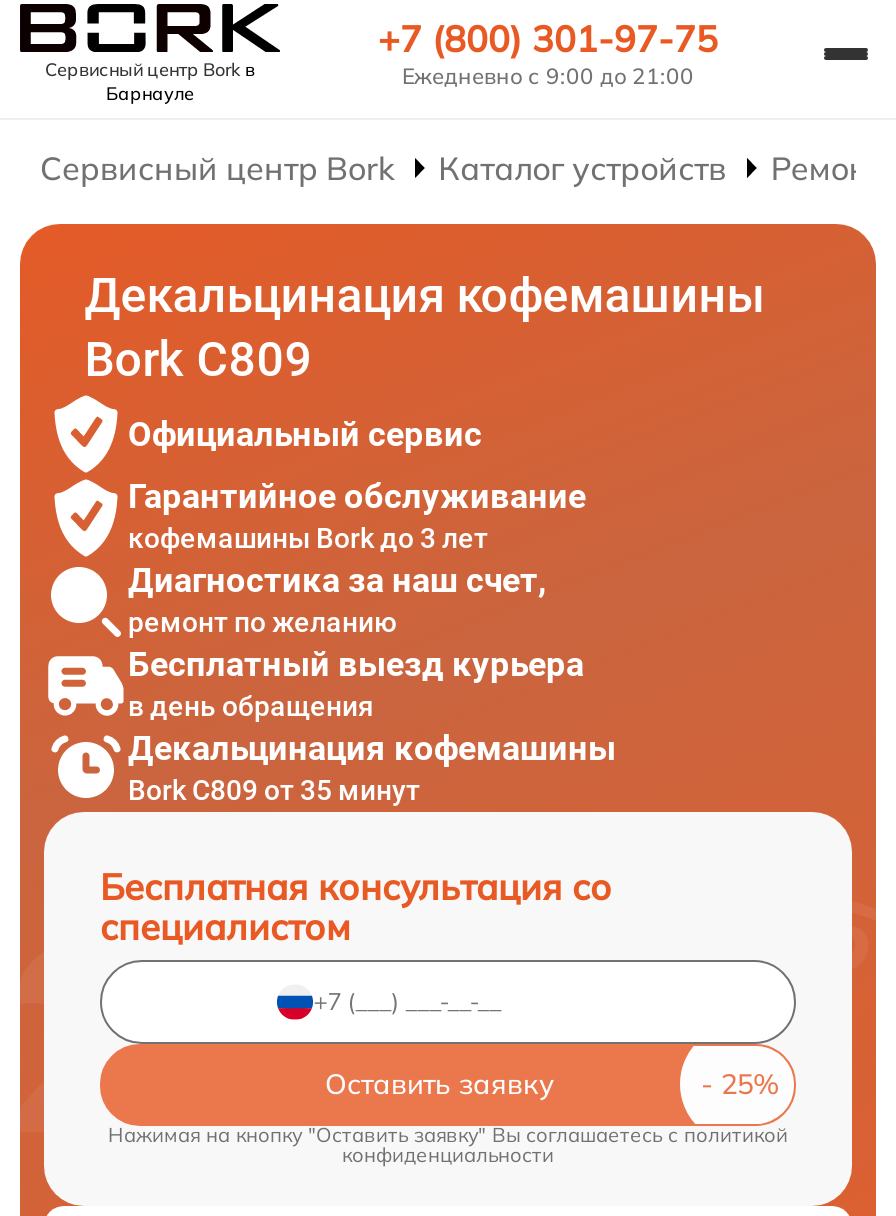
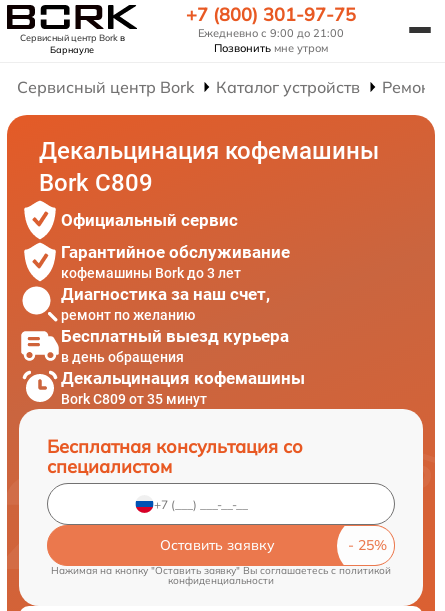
+ Позвонить мне утром
